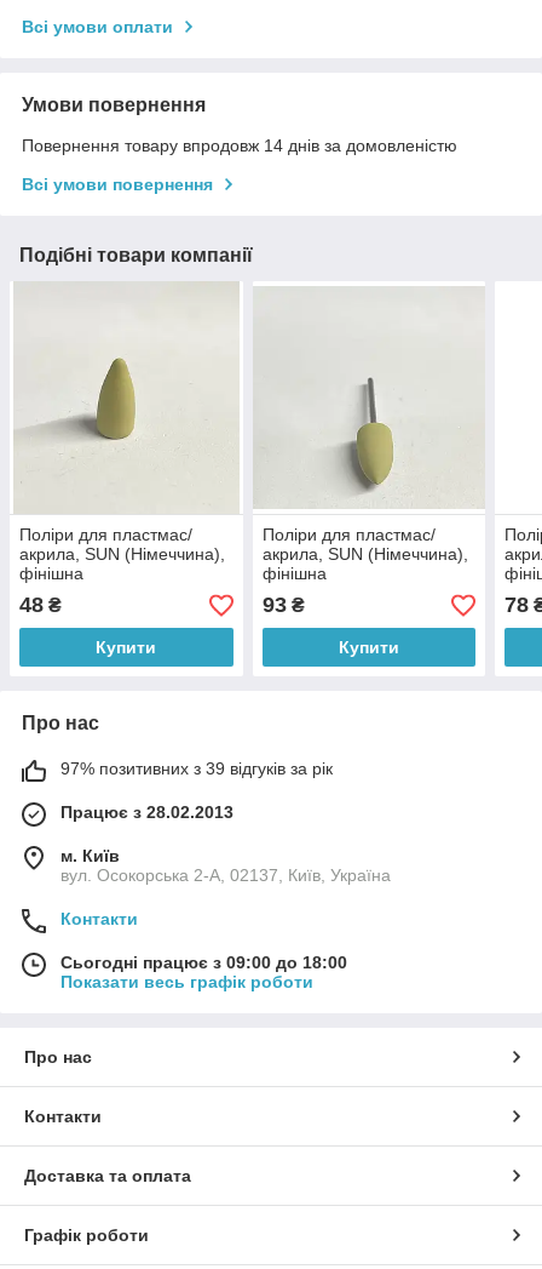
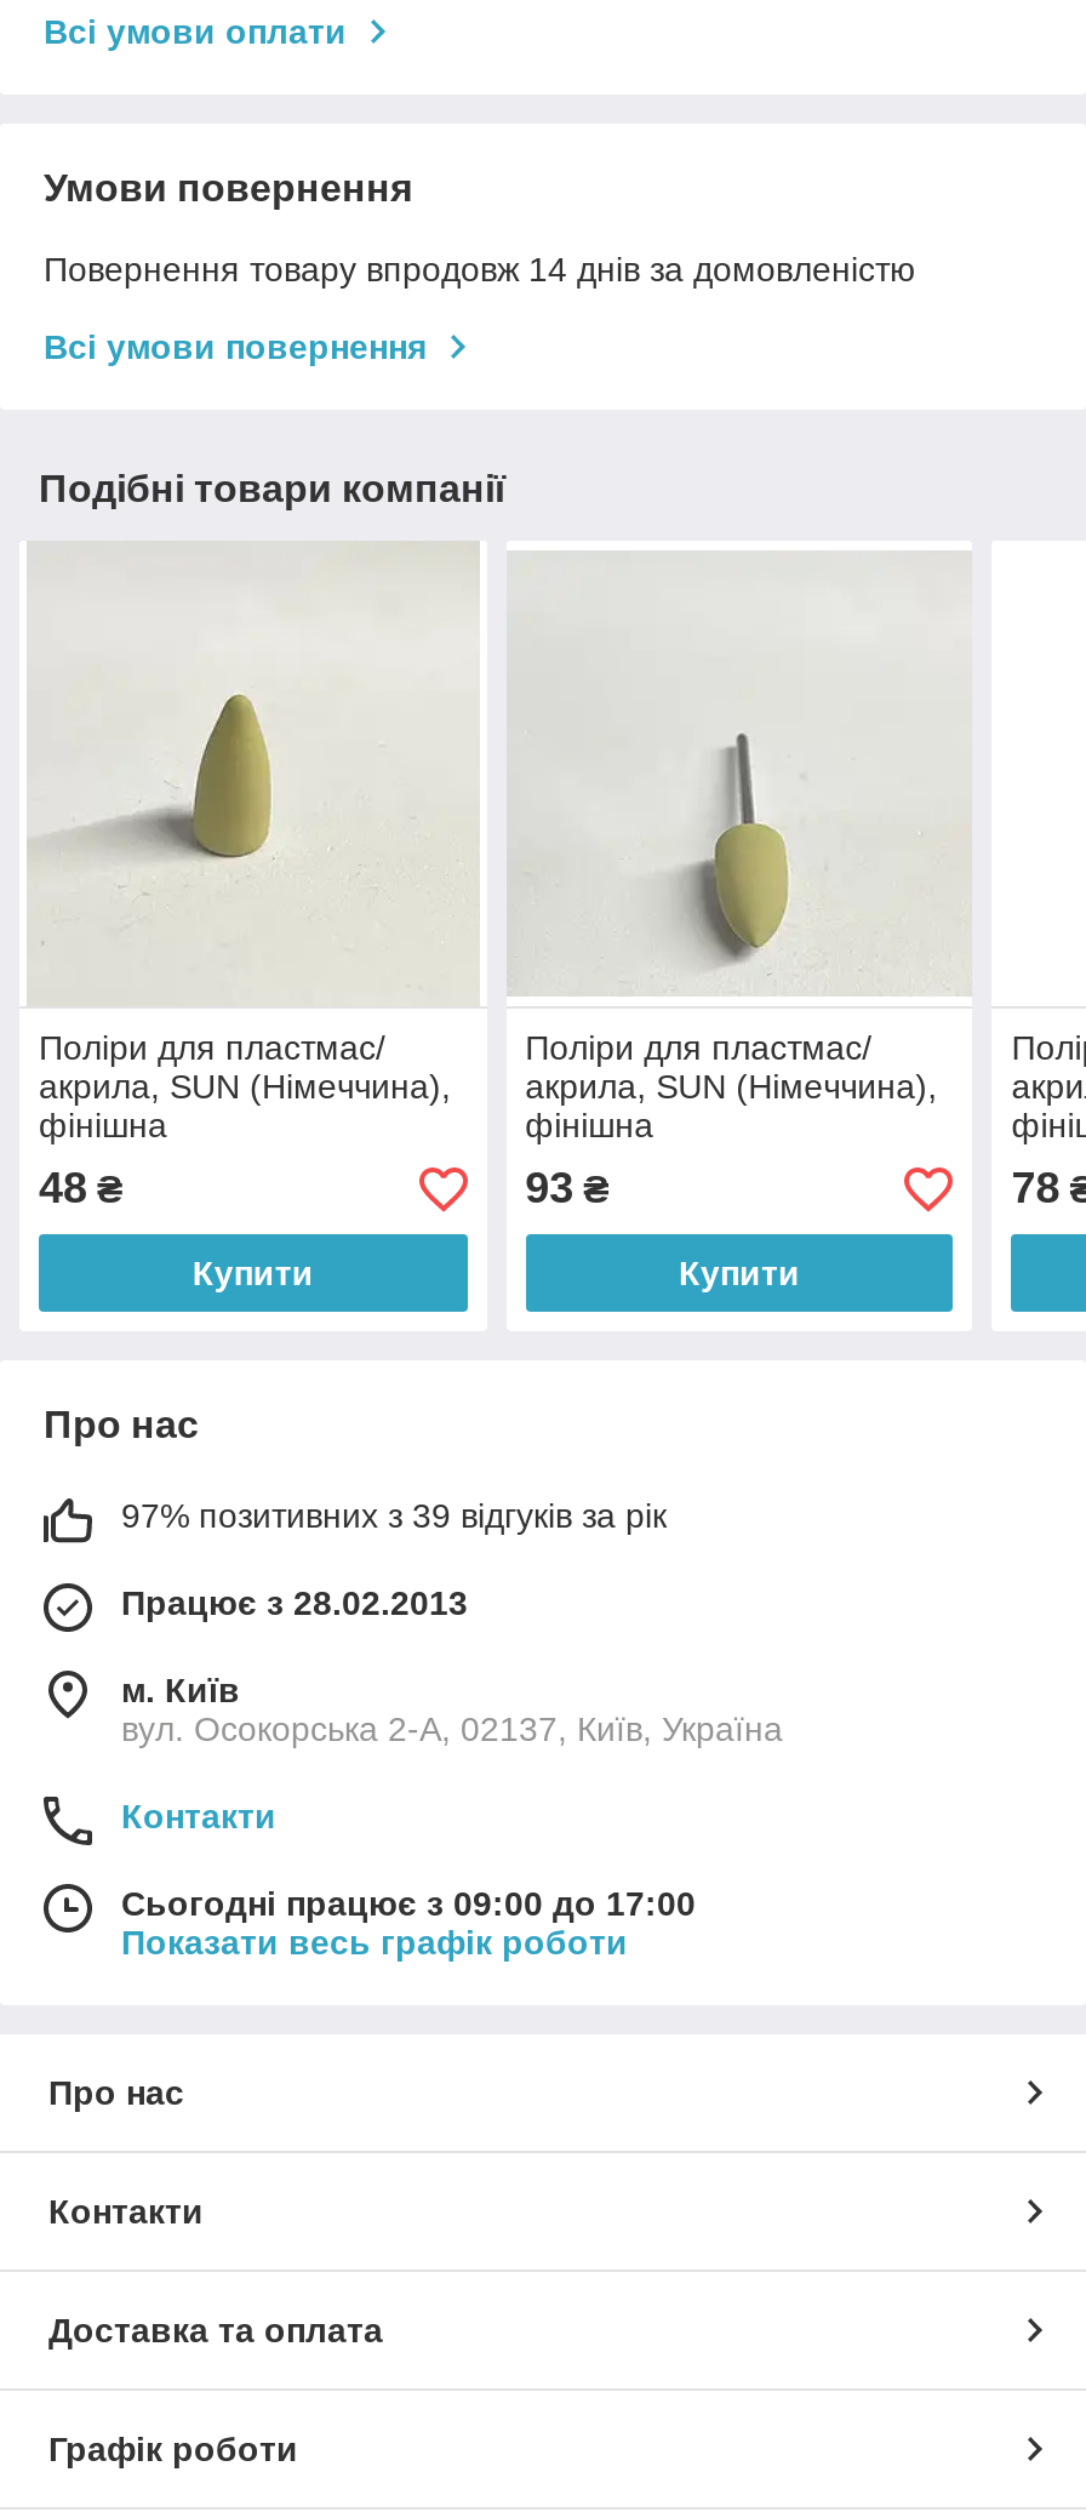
- Сьогодні працює з 09:00 до 18:00
+ Сьогодні працює з 09:00 до 17:00
